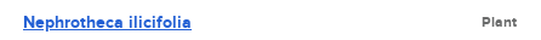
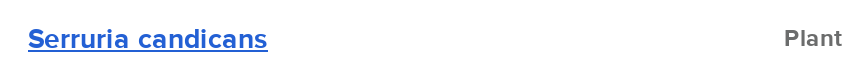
- Nephrotheca ilicifolia
+ Serruria candicans
